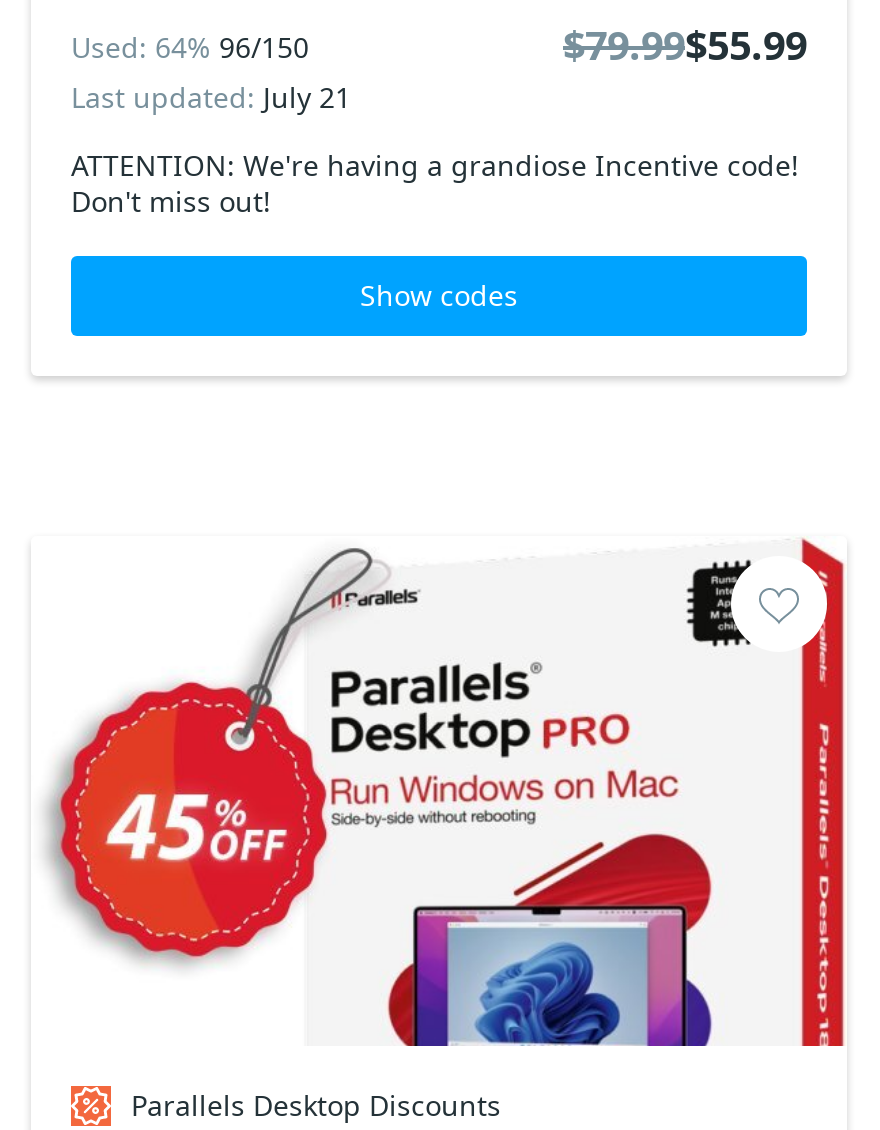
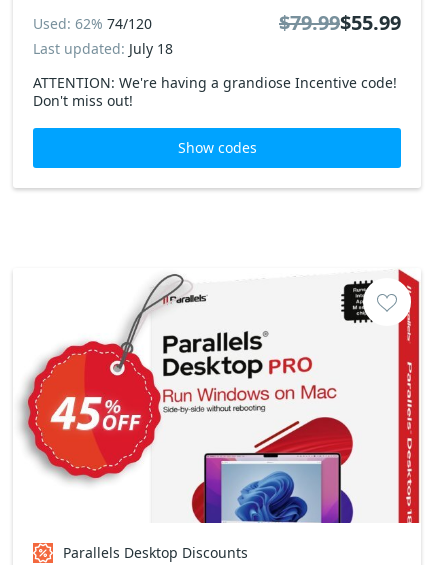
- Used: 64% 96/150
+ Used: 62% 74/120

- Last updated: July 21
+ Last updated: July 18
